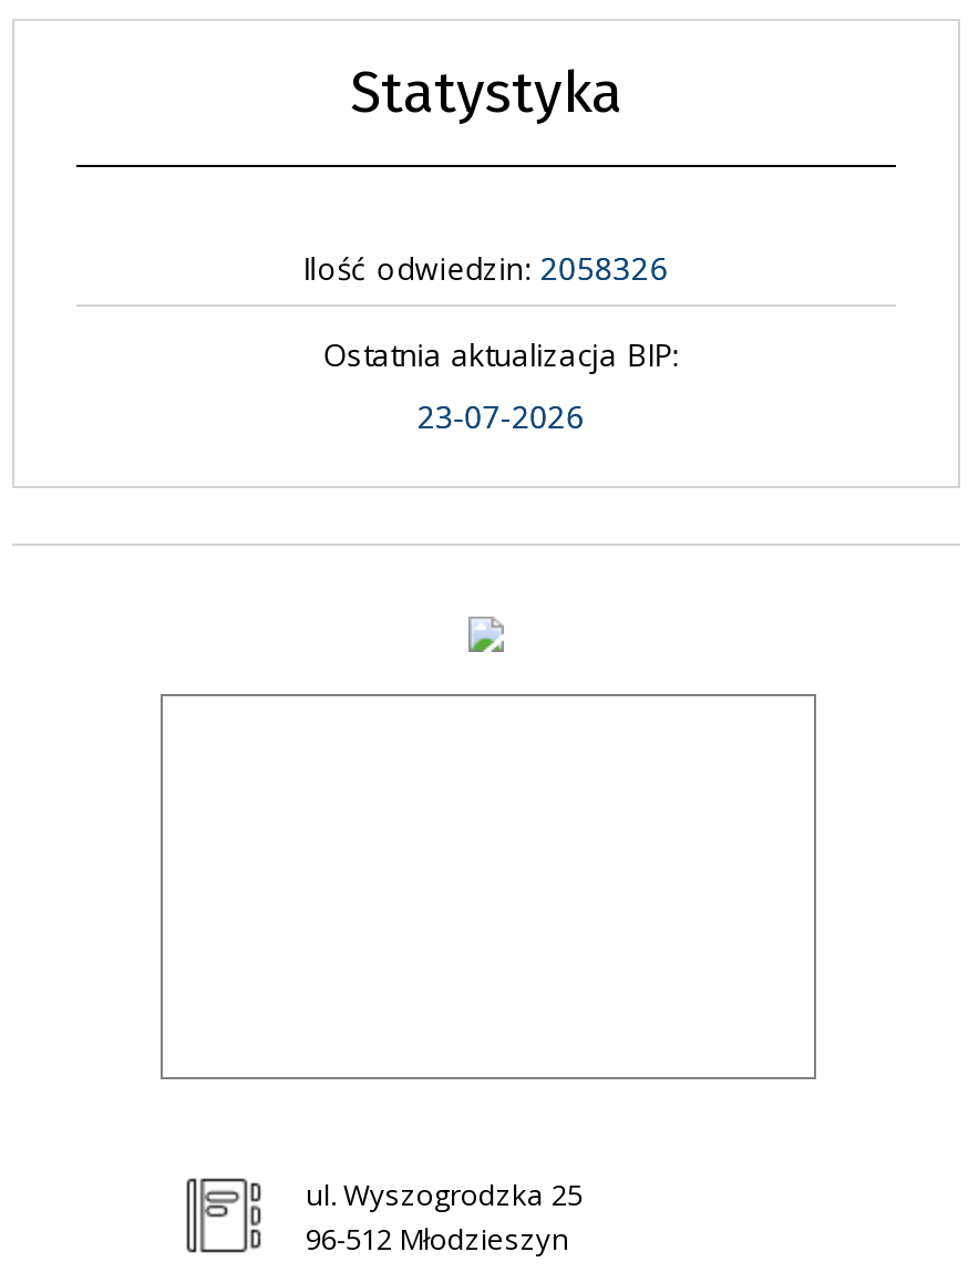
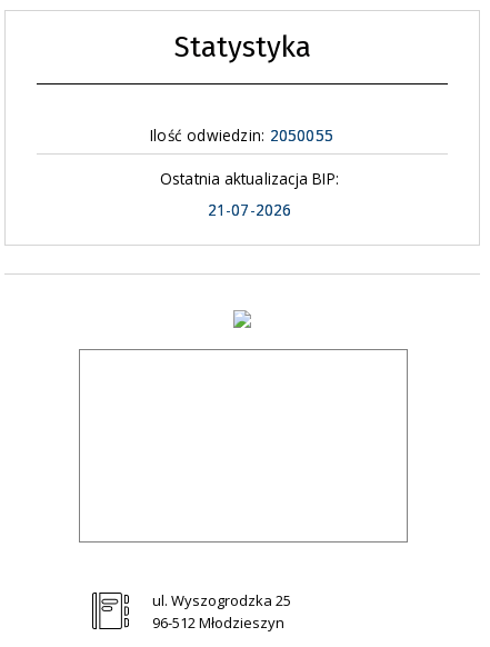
- Ilość odwiedzin: 2058326
+ Ilość odwiedzin: 2050055

- 23-07-2026
+ 21-07-2026
